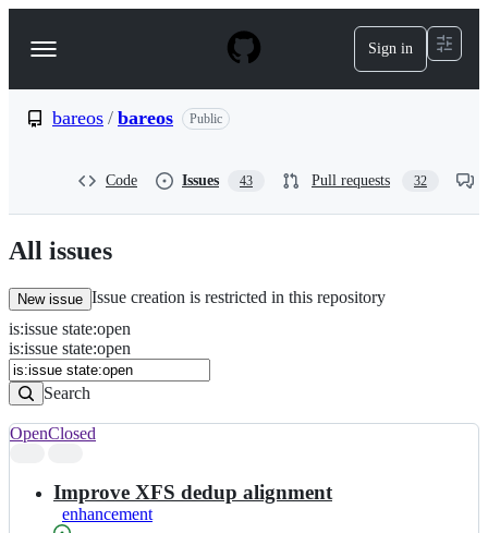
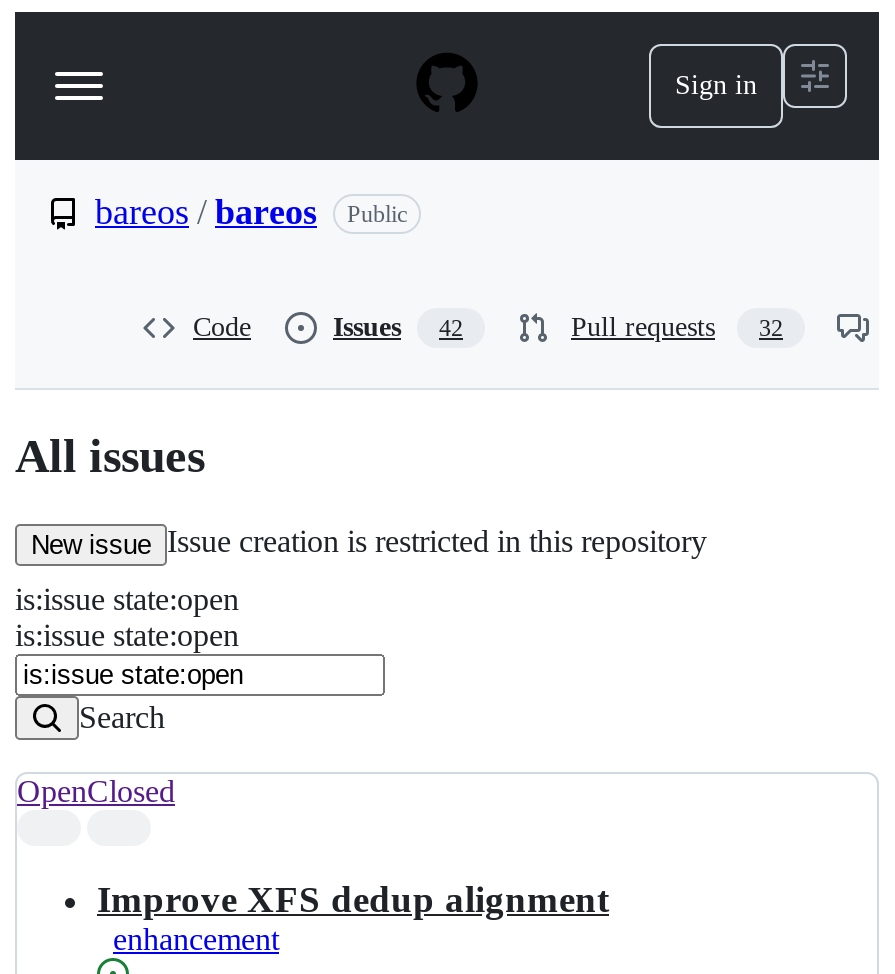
- Issues 43
+ Issues 42
